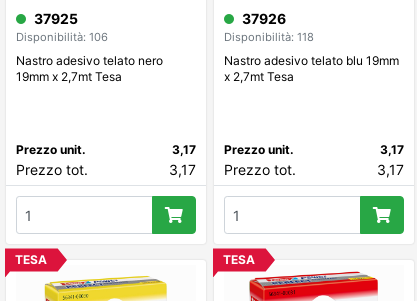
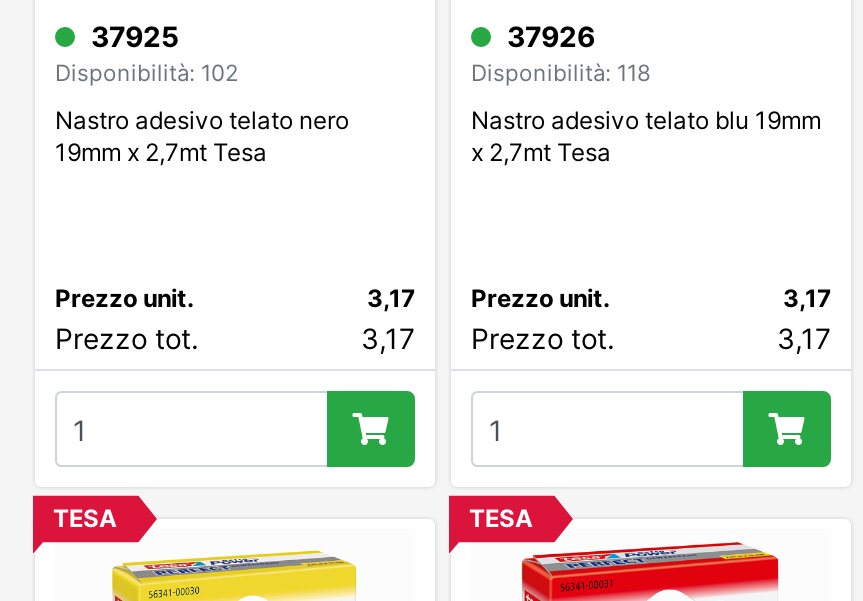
- Disponibilità: 106
+ Disponibilità: 102
